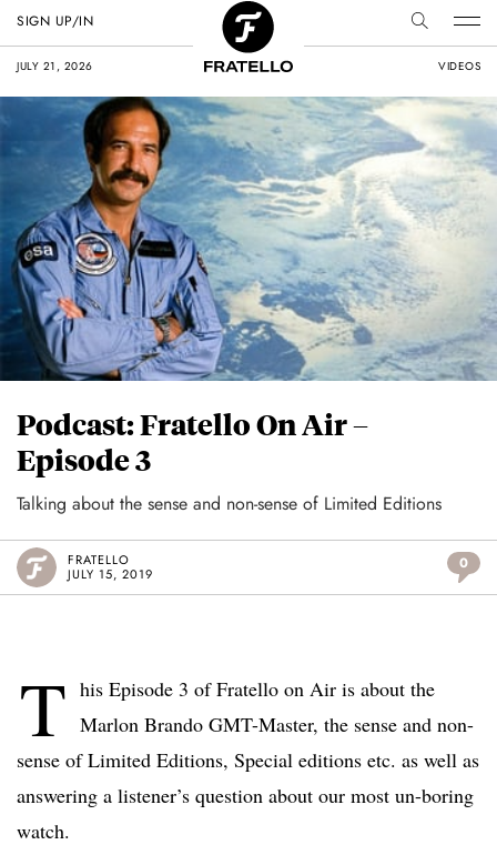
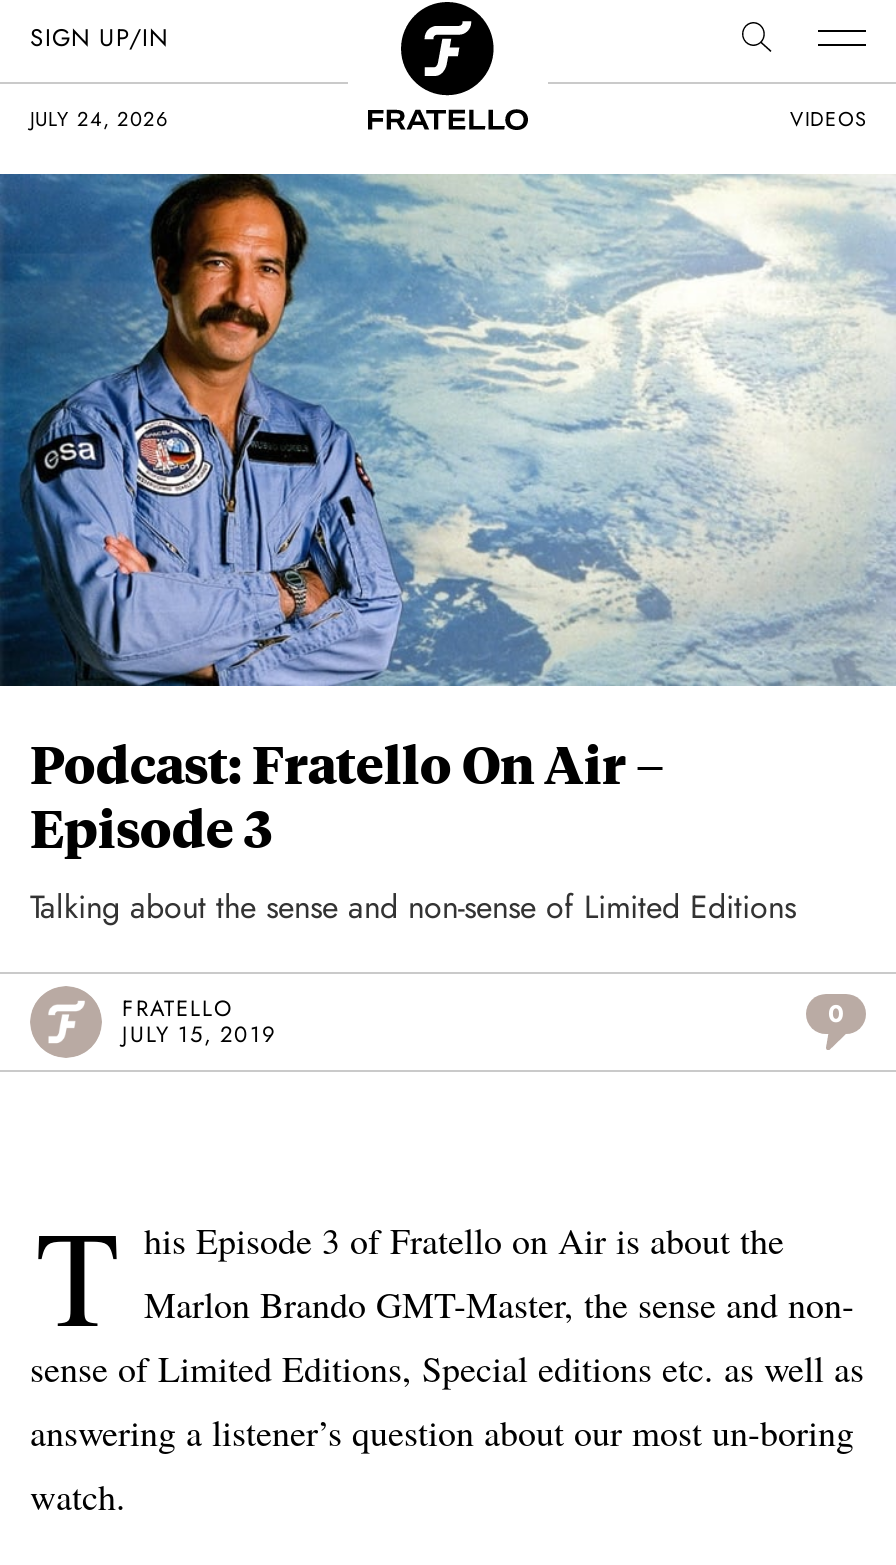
- JULY 21, 2026
+ JULY 24, 2026
